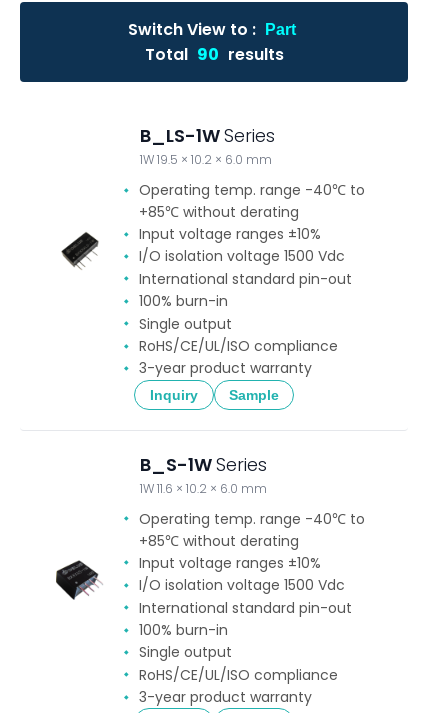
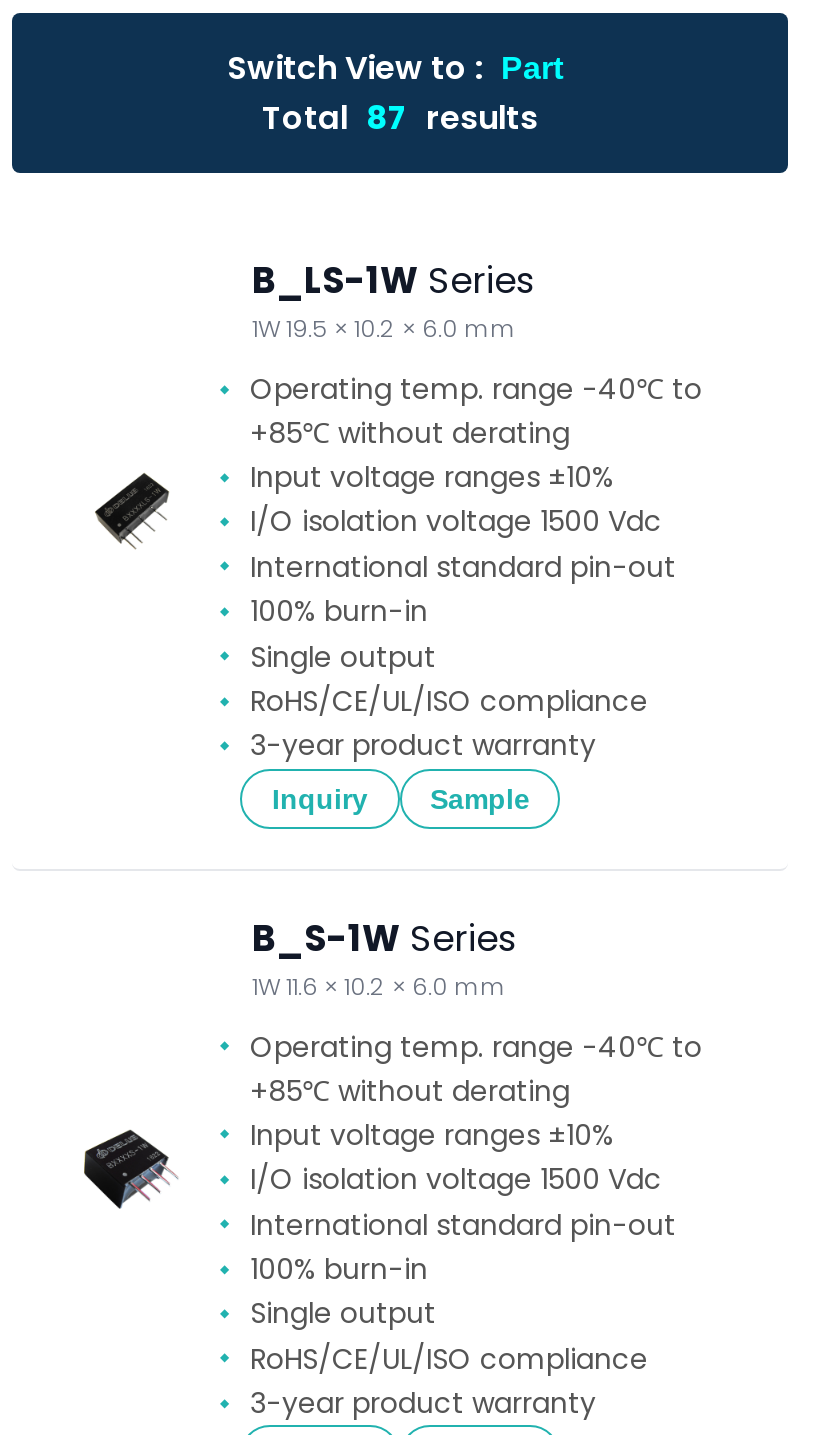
- Total 90 results
+ Total 87 results
